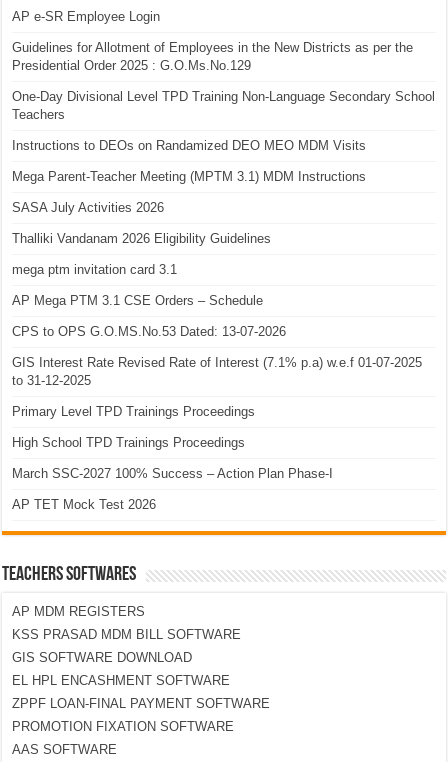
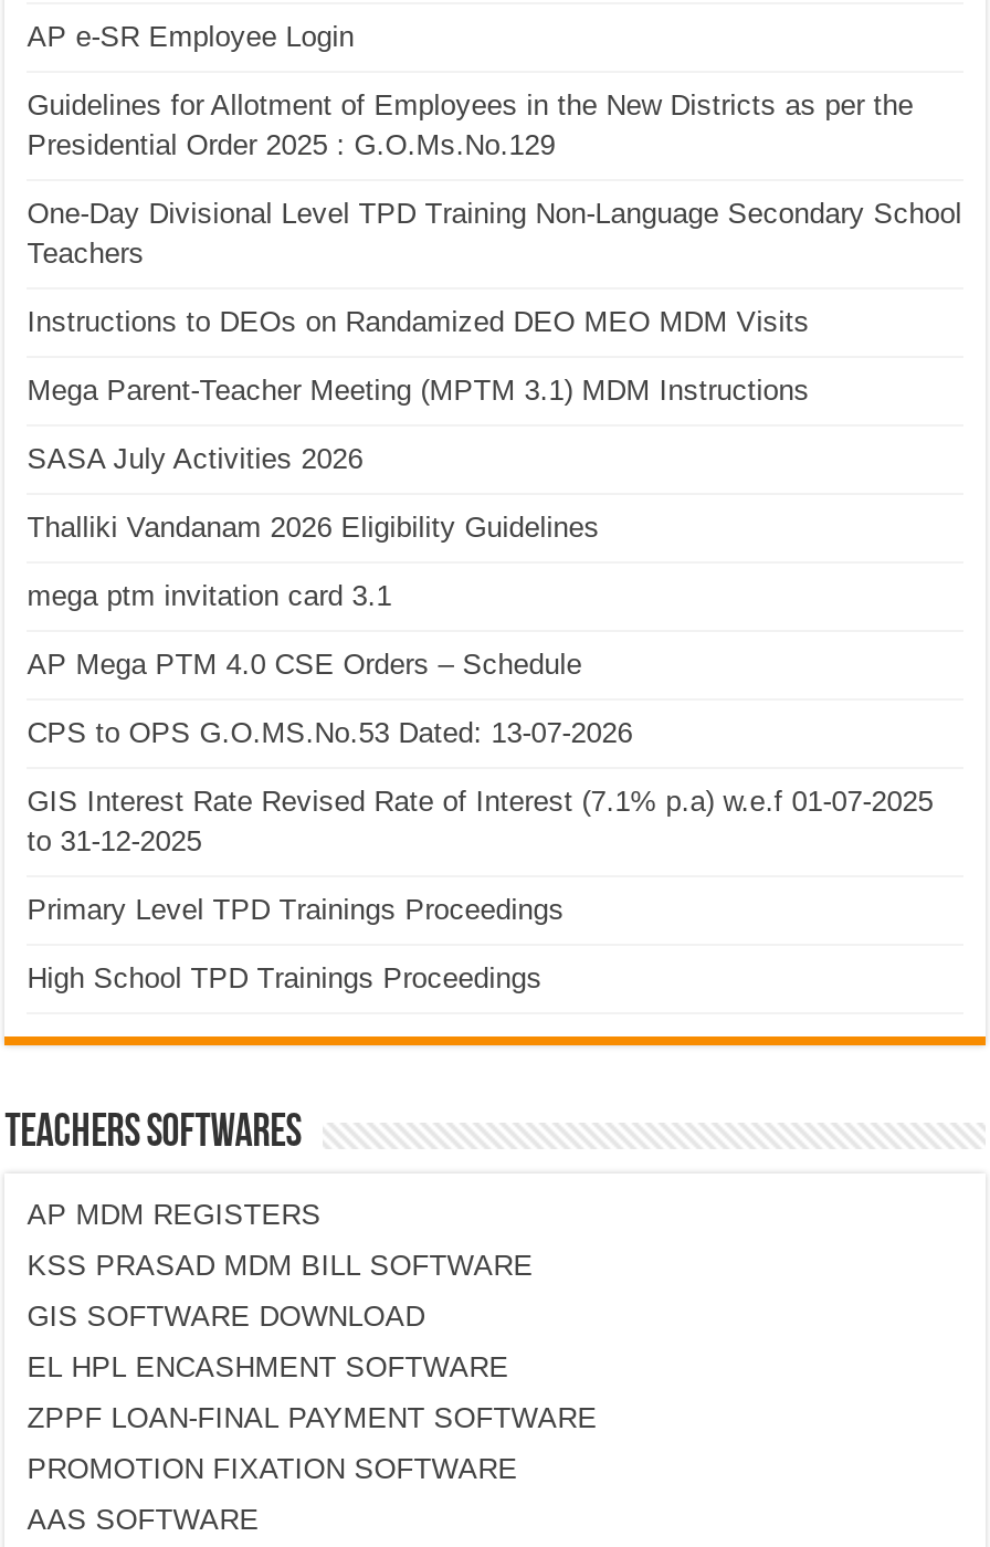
- AP Mega PTM 3.1 CSE Orders – Schedule
+ AP Mega PTM 4.0 CSE Orders – Schedule

- March SSC-2027 100% Success – Action Plan Phase-I
- AP TET Mock Test 2026
